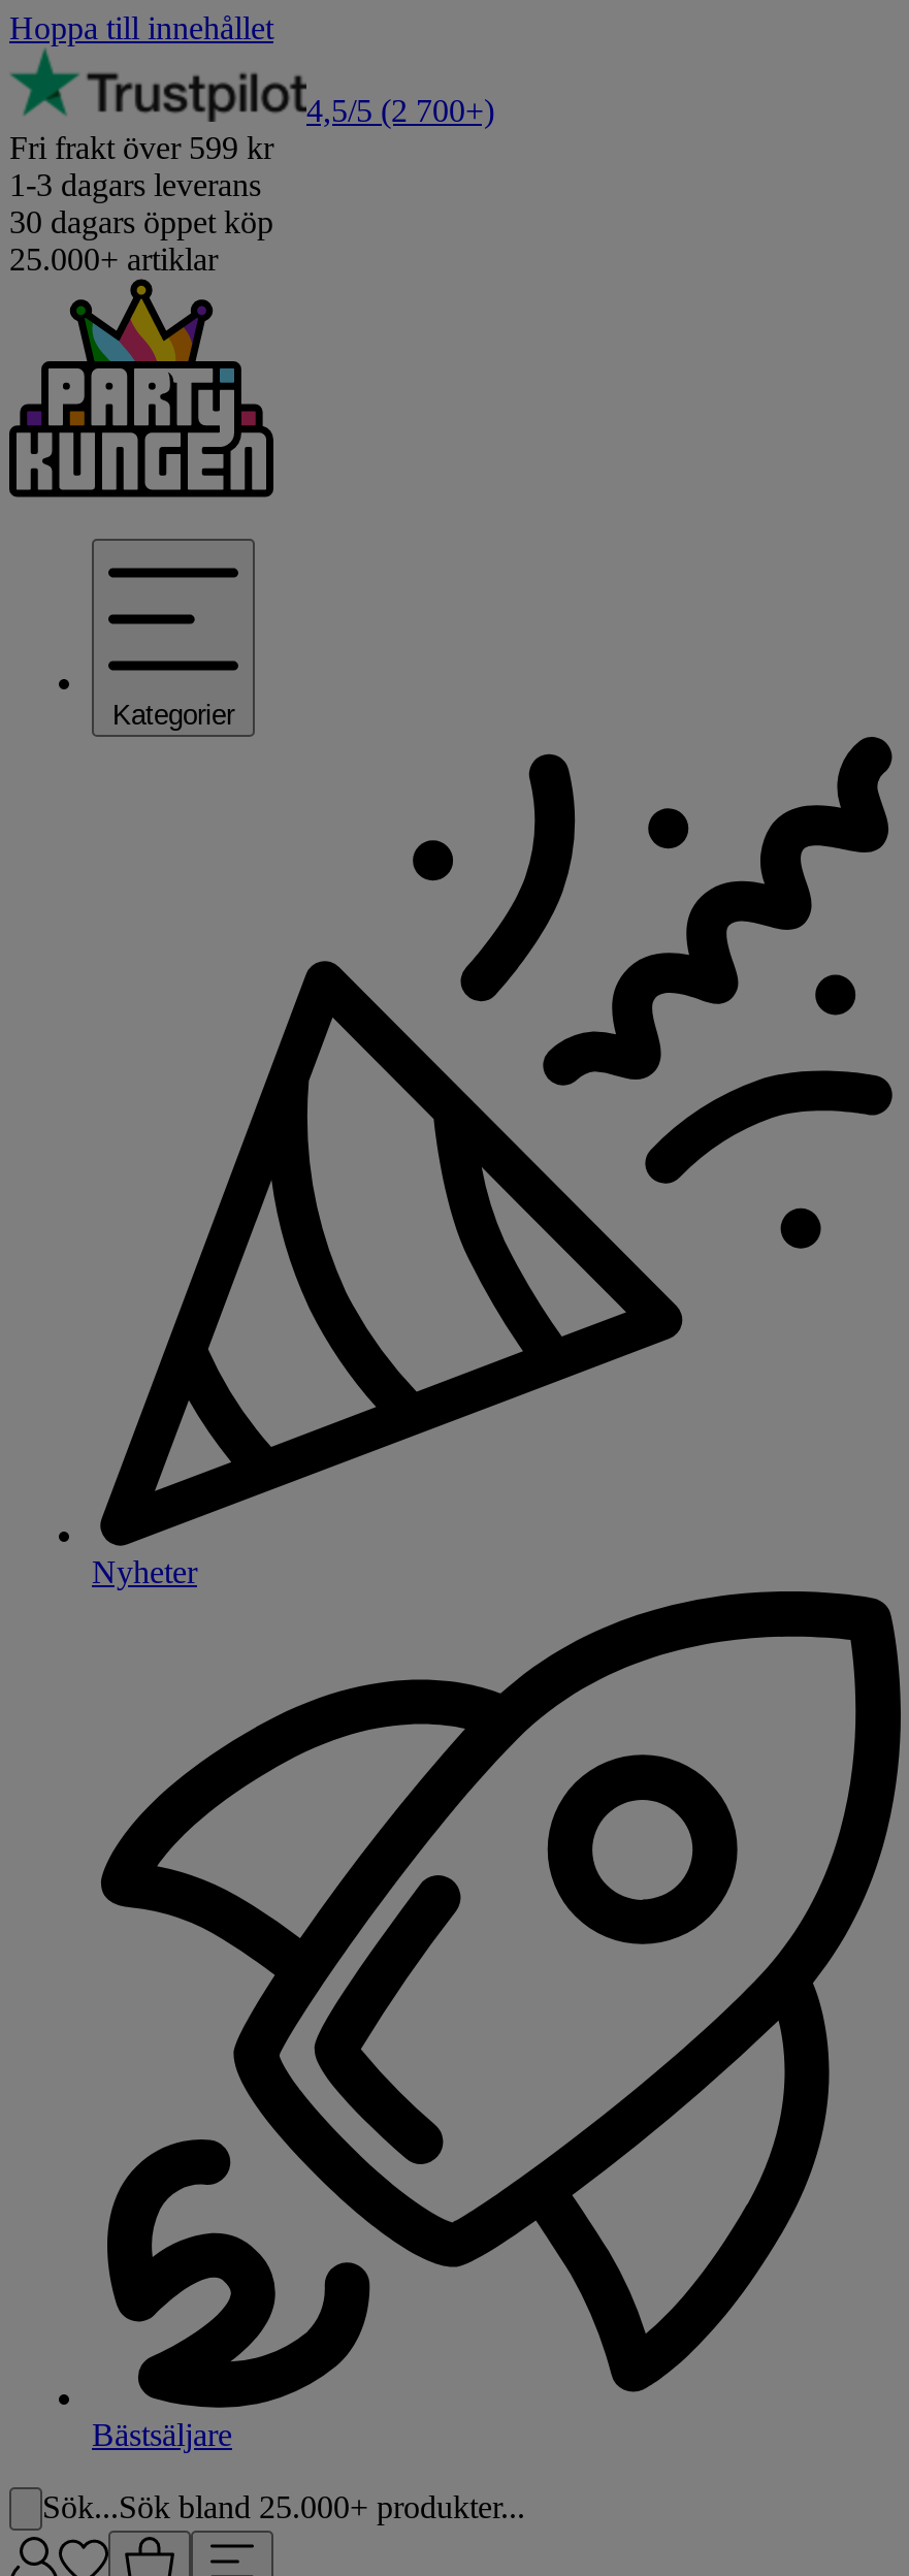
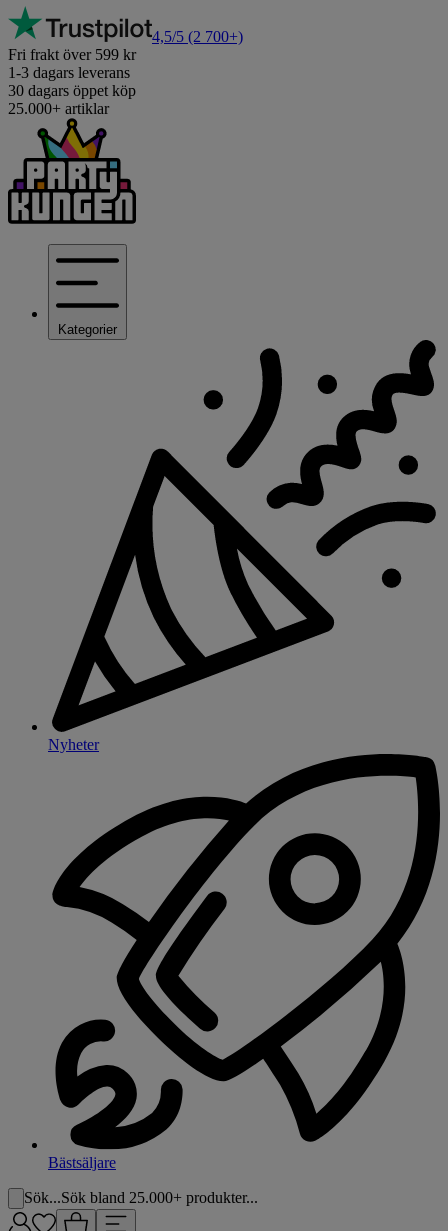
- Hoppa till innehållet
